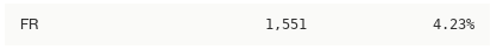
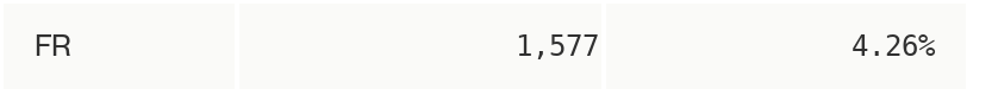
- 1,551
+ 1,577

- 4.23%
+ 4.26%
